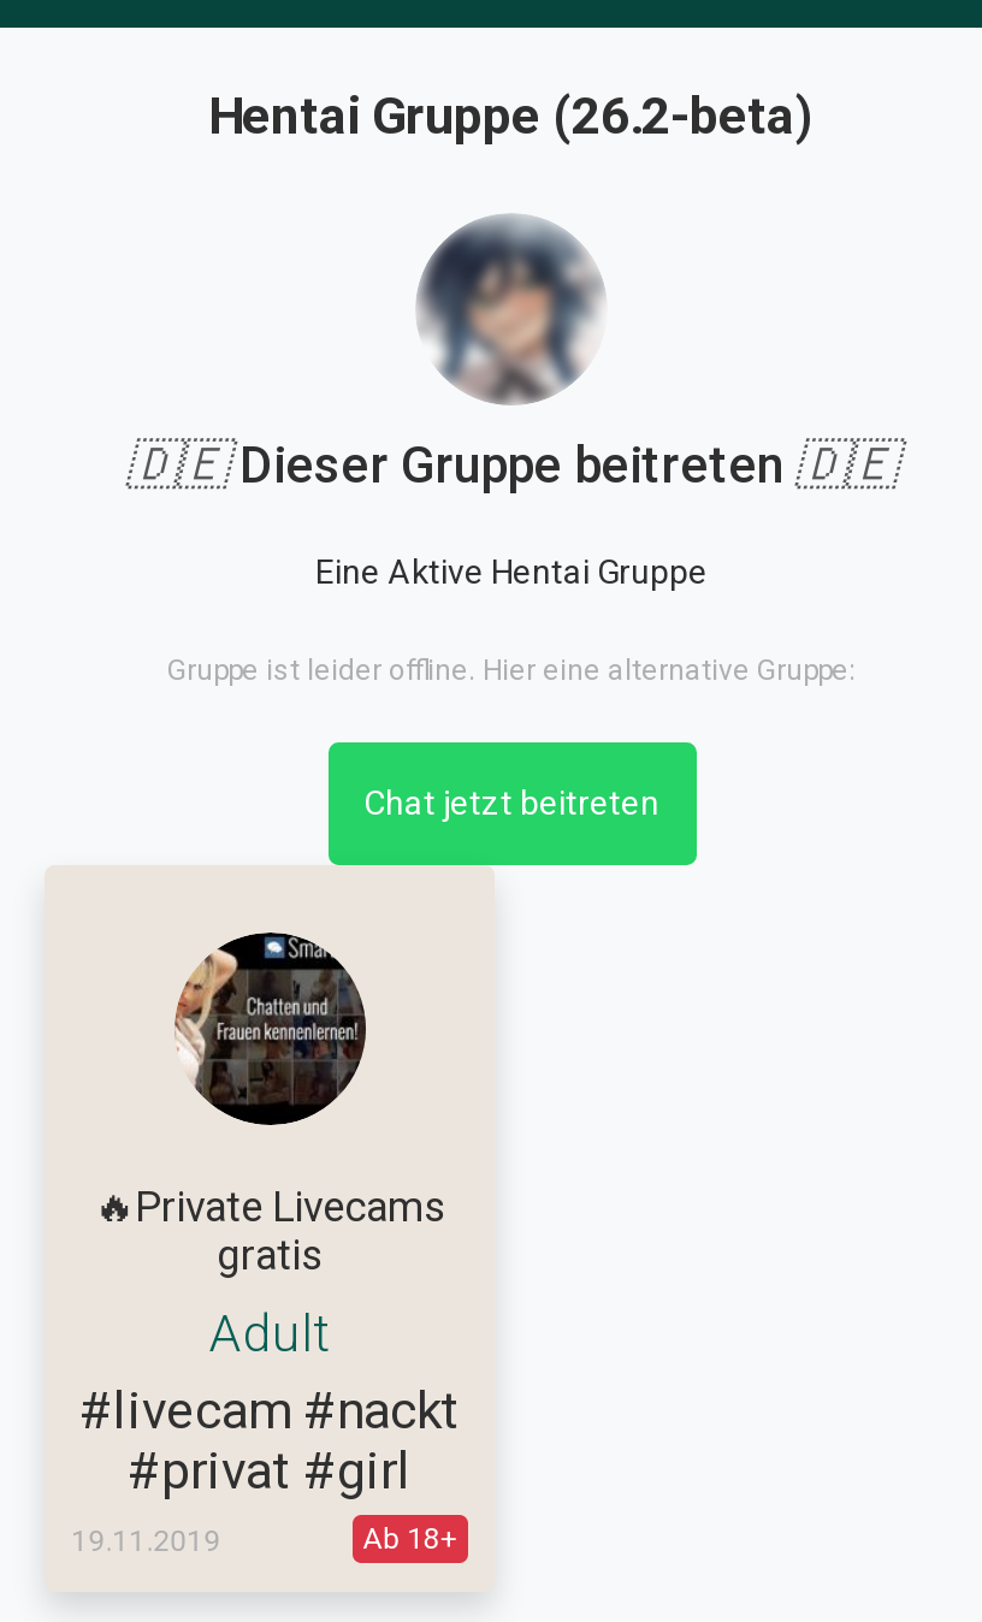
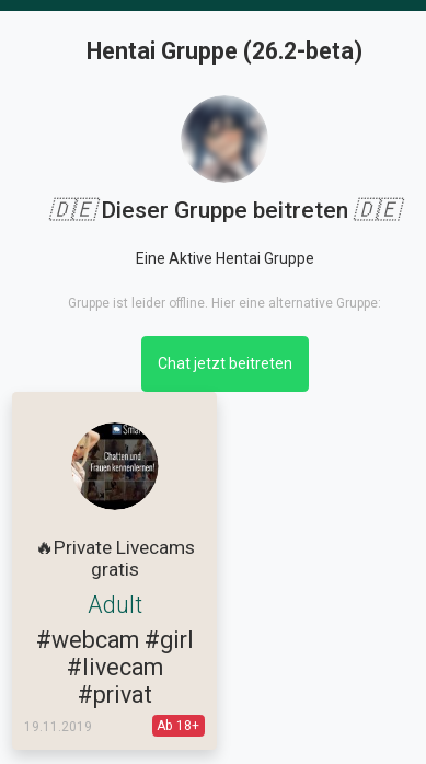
- #livecam #nackt
- #privat #girl
+ #webcam #girl
+ #livecam
+ #privat
